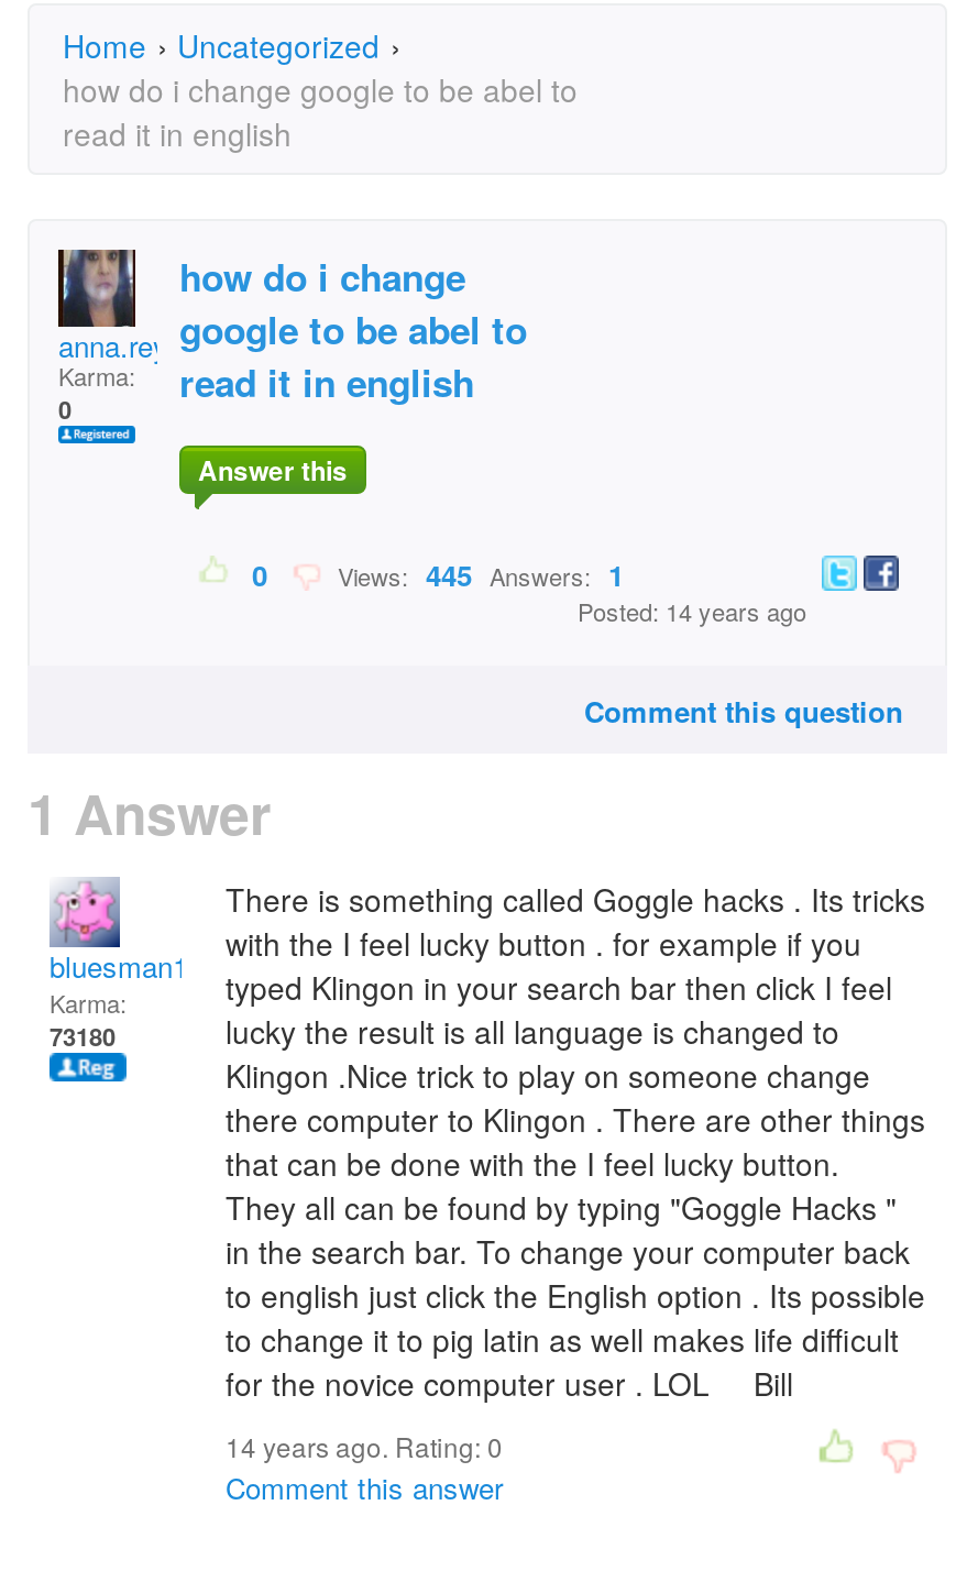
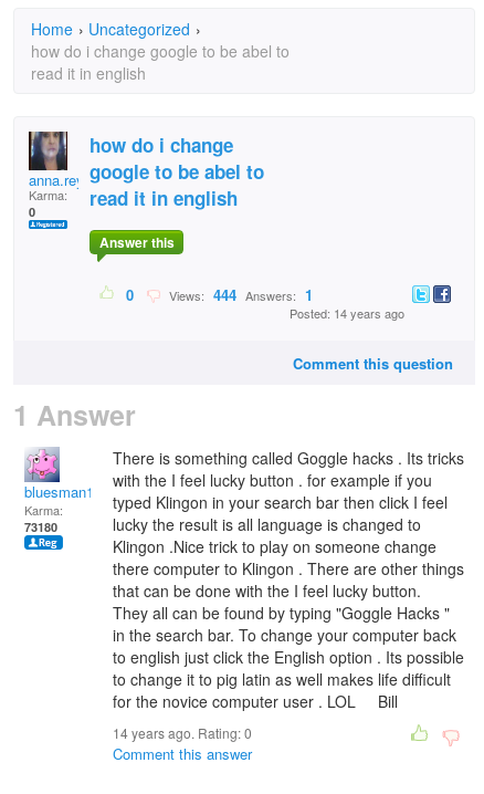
- Views: 445 Answers: 1
+ Views: 444 Answers: 1
